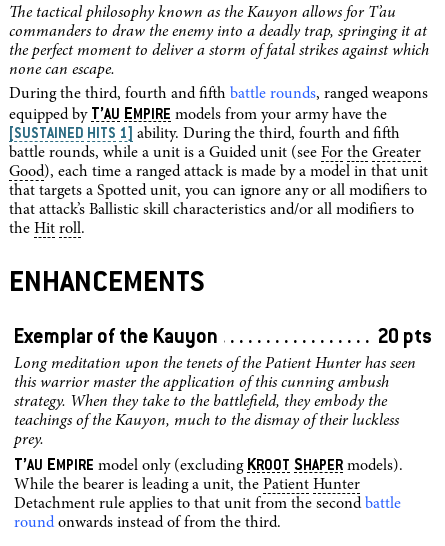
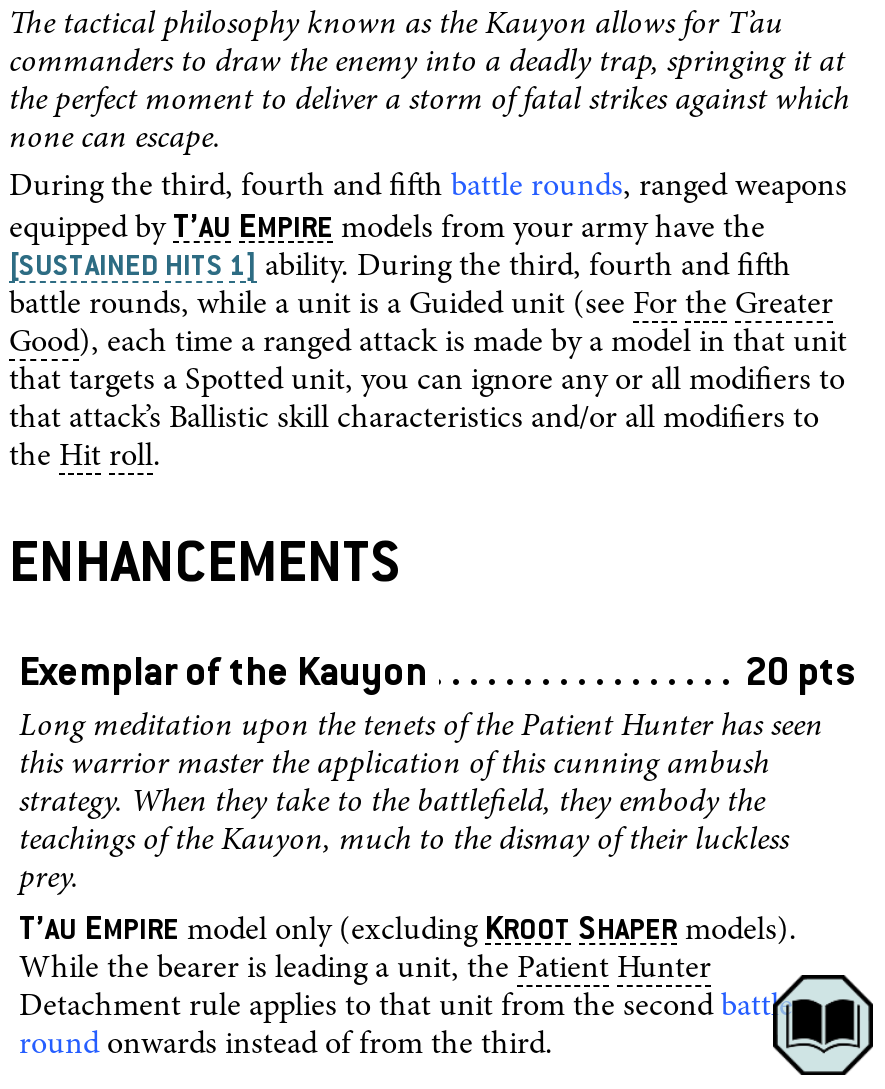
+ [image]
